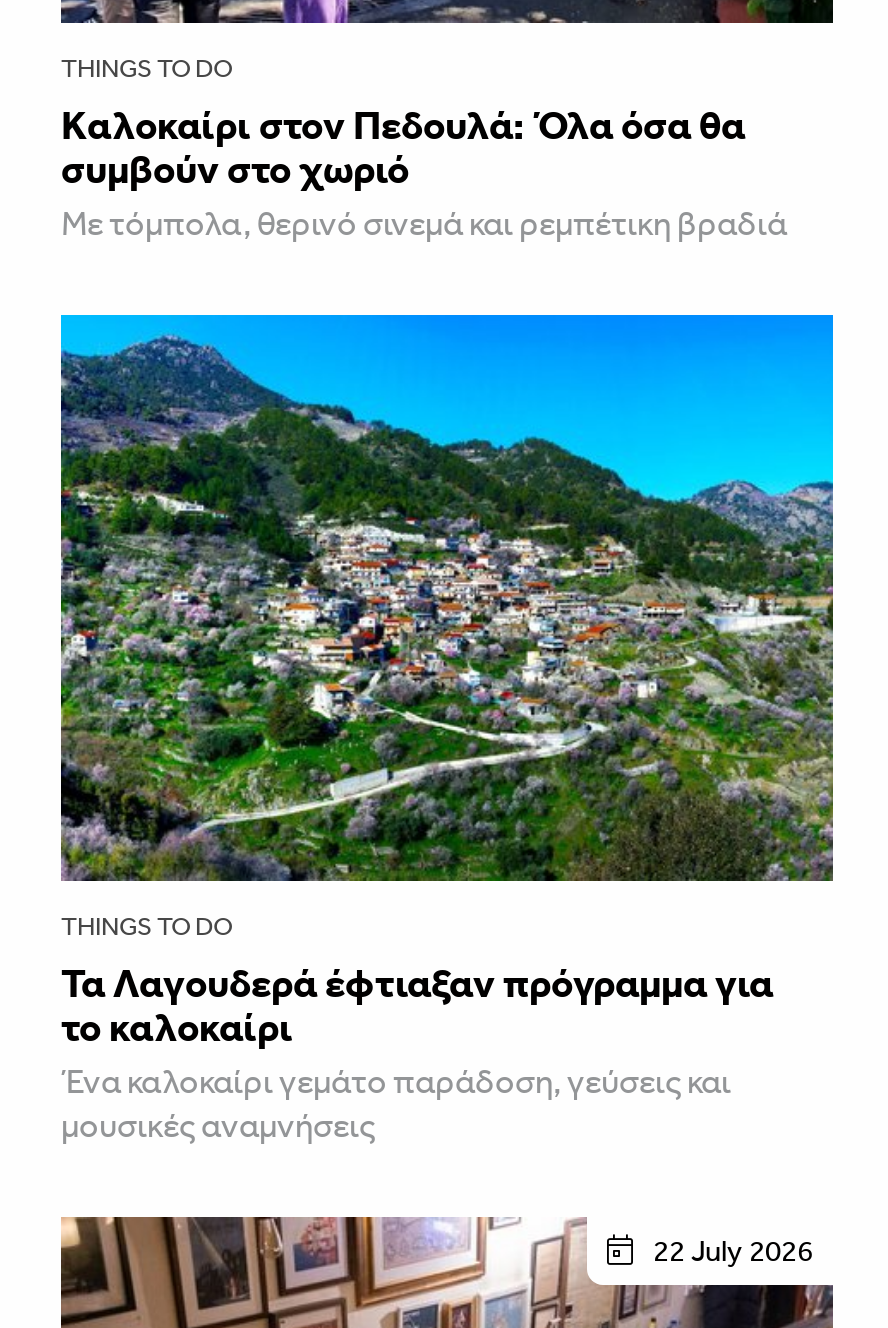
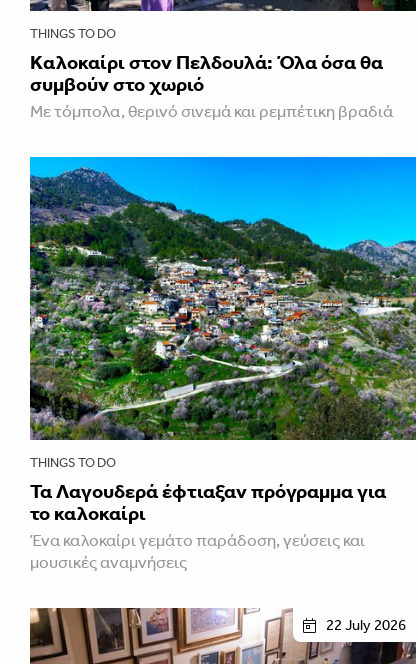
- Kαλοκαίρι στον Πεδουλά: Όλα όσα θα
+ Kαλοκαίρι στον Πελδουλά: Όλα όσα θα
